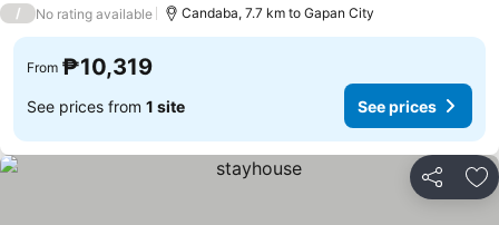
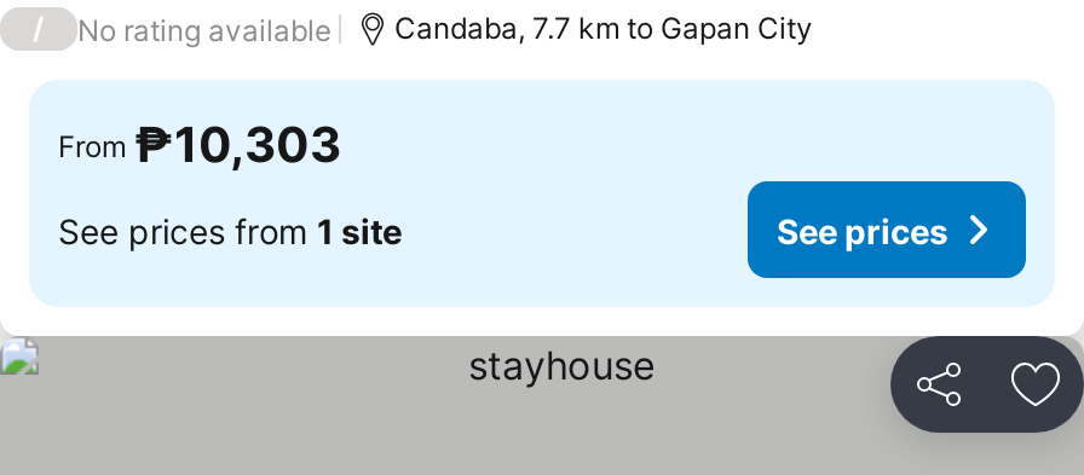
- From ₱10,319
+ From ₱10,303
